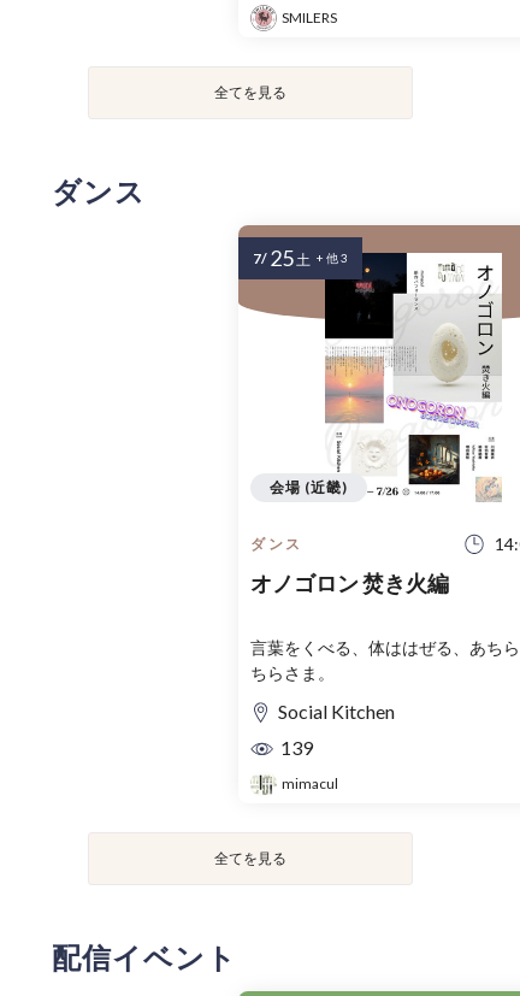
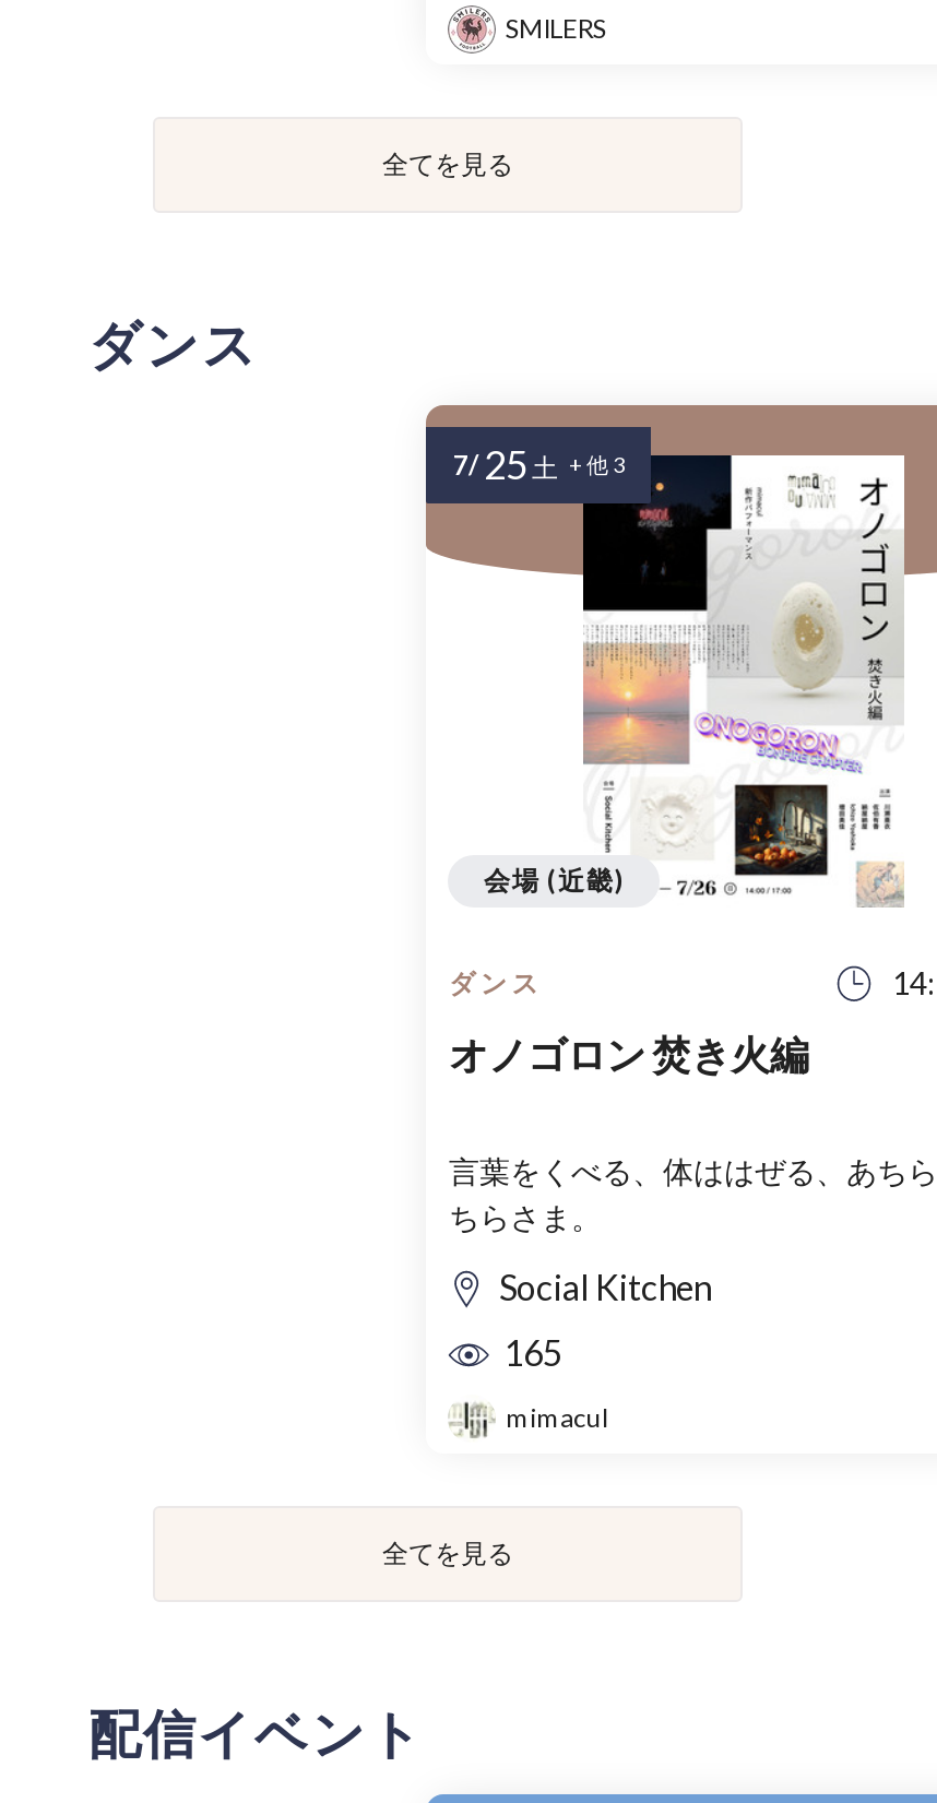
- 139
+ 165
